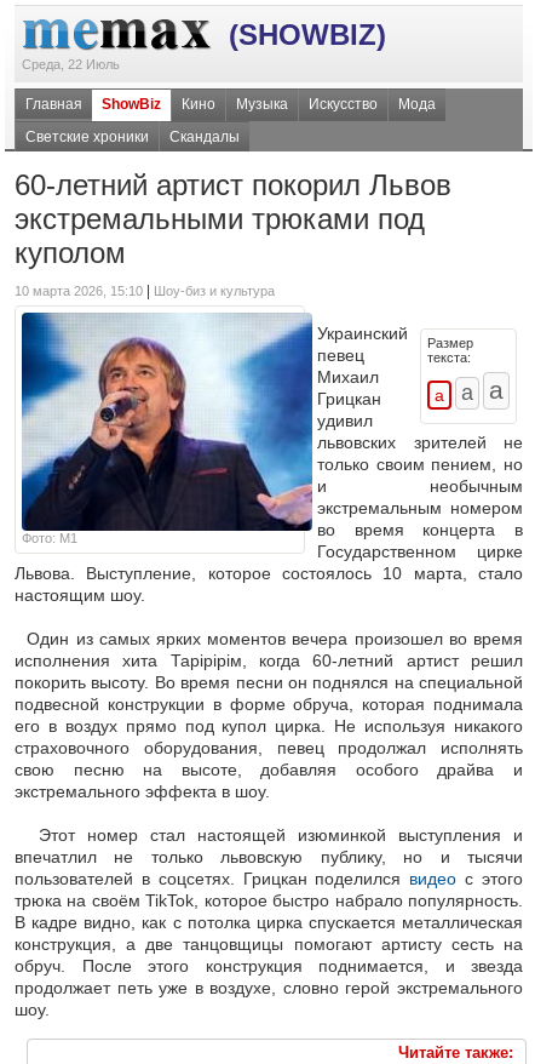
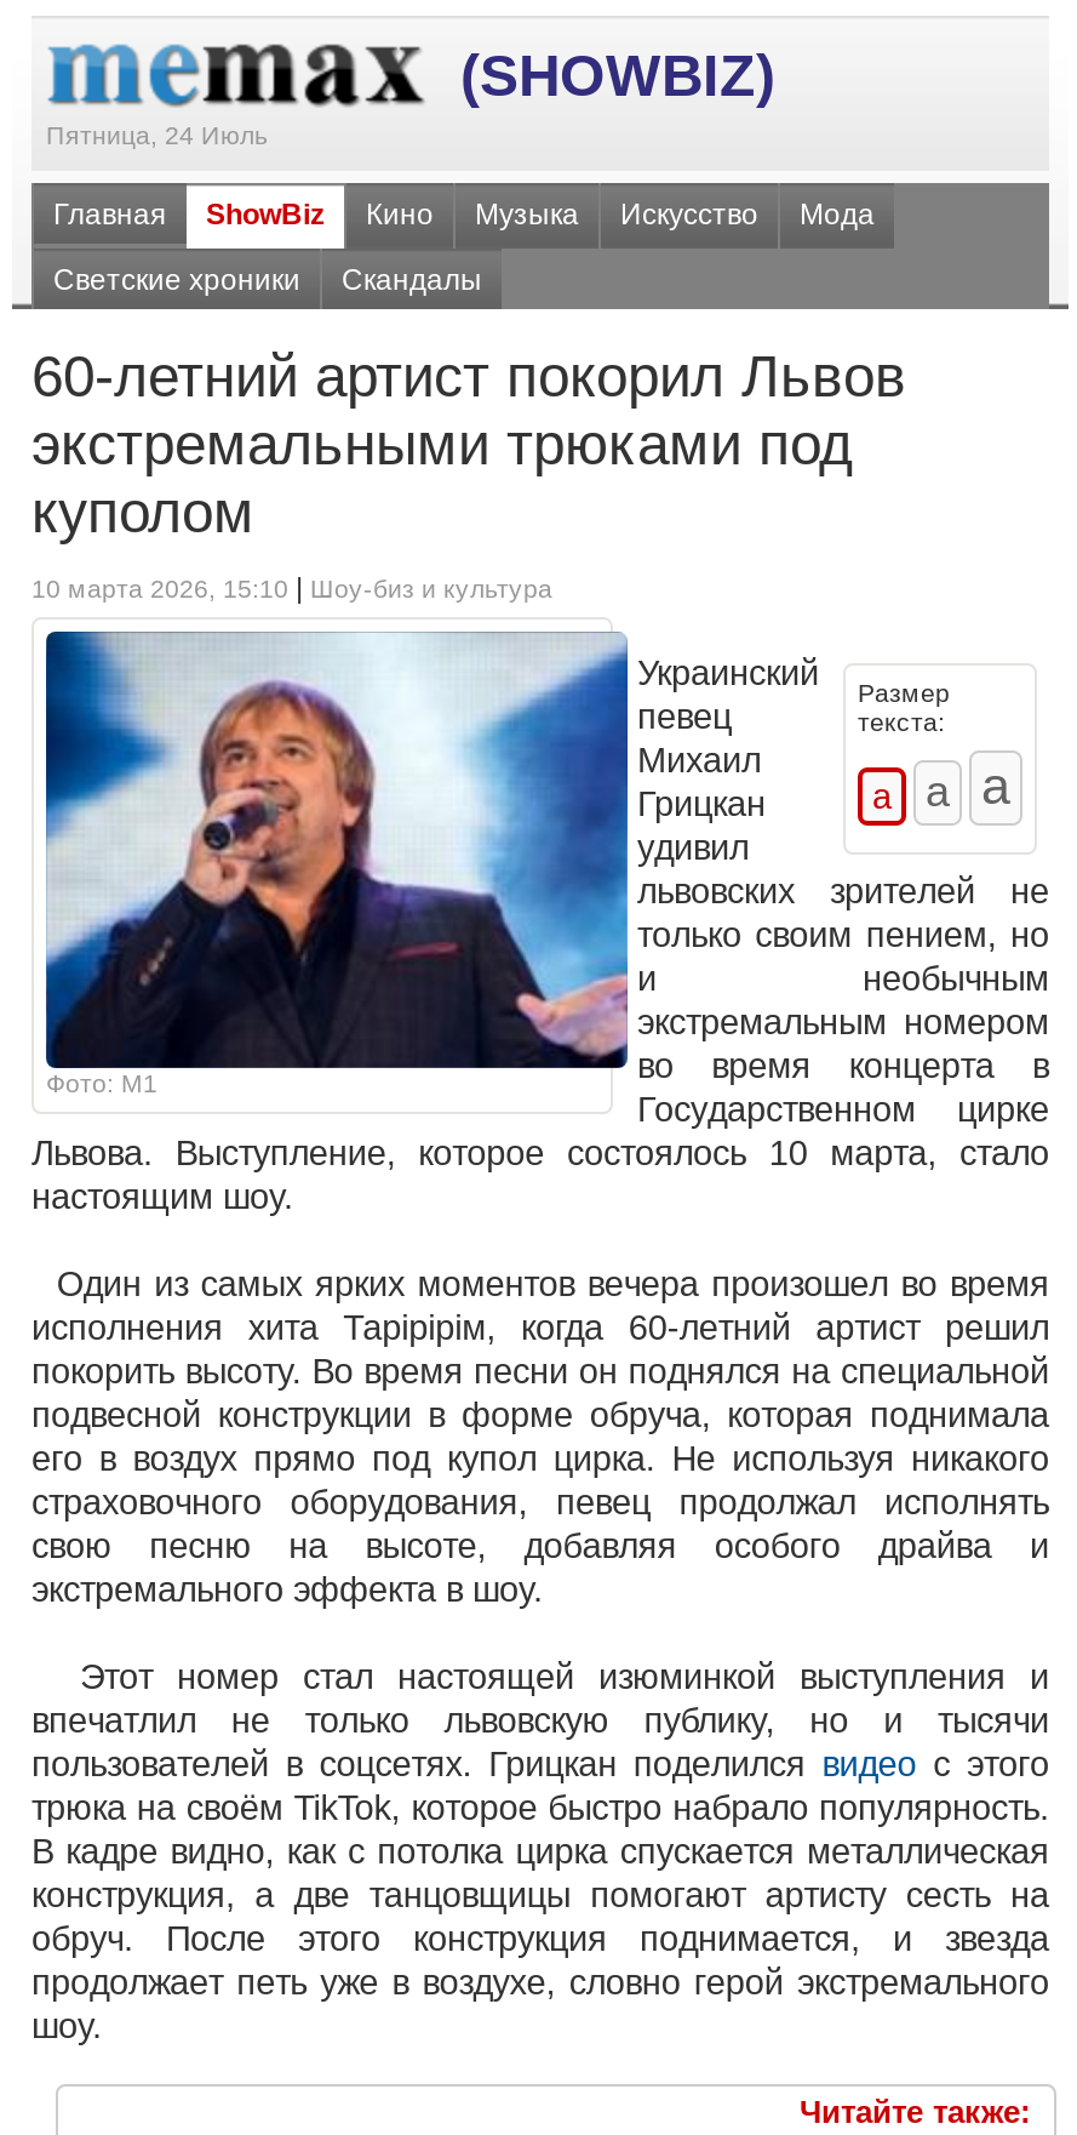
- Среда, 22 Июль
+ Пятница, 24 Июль
